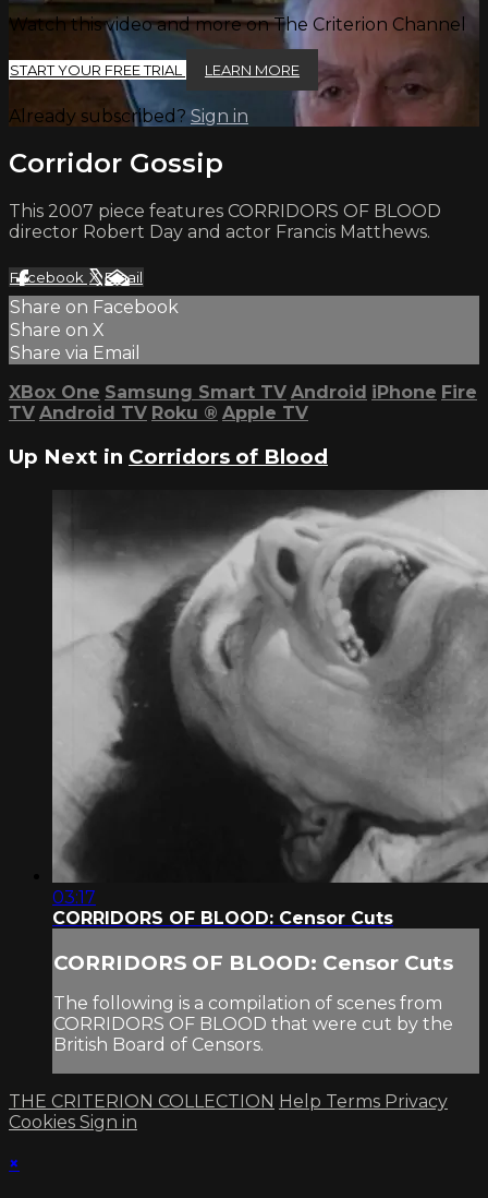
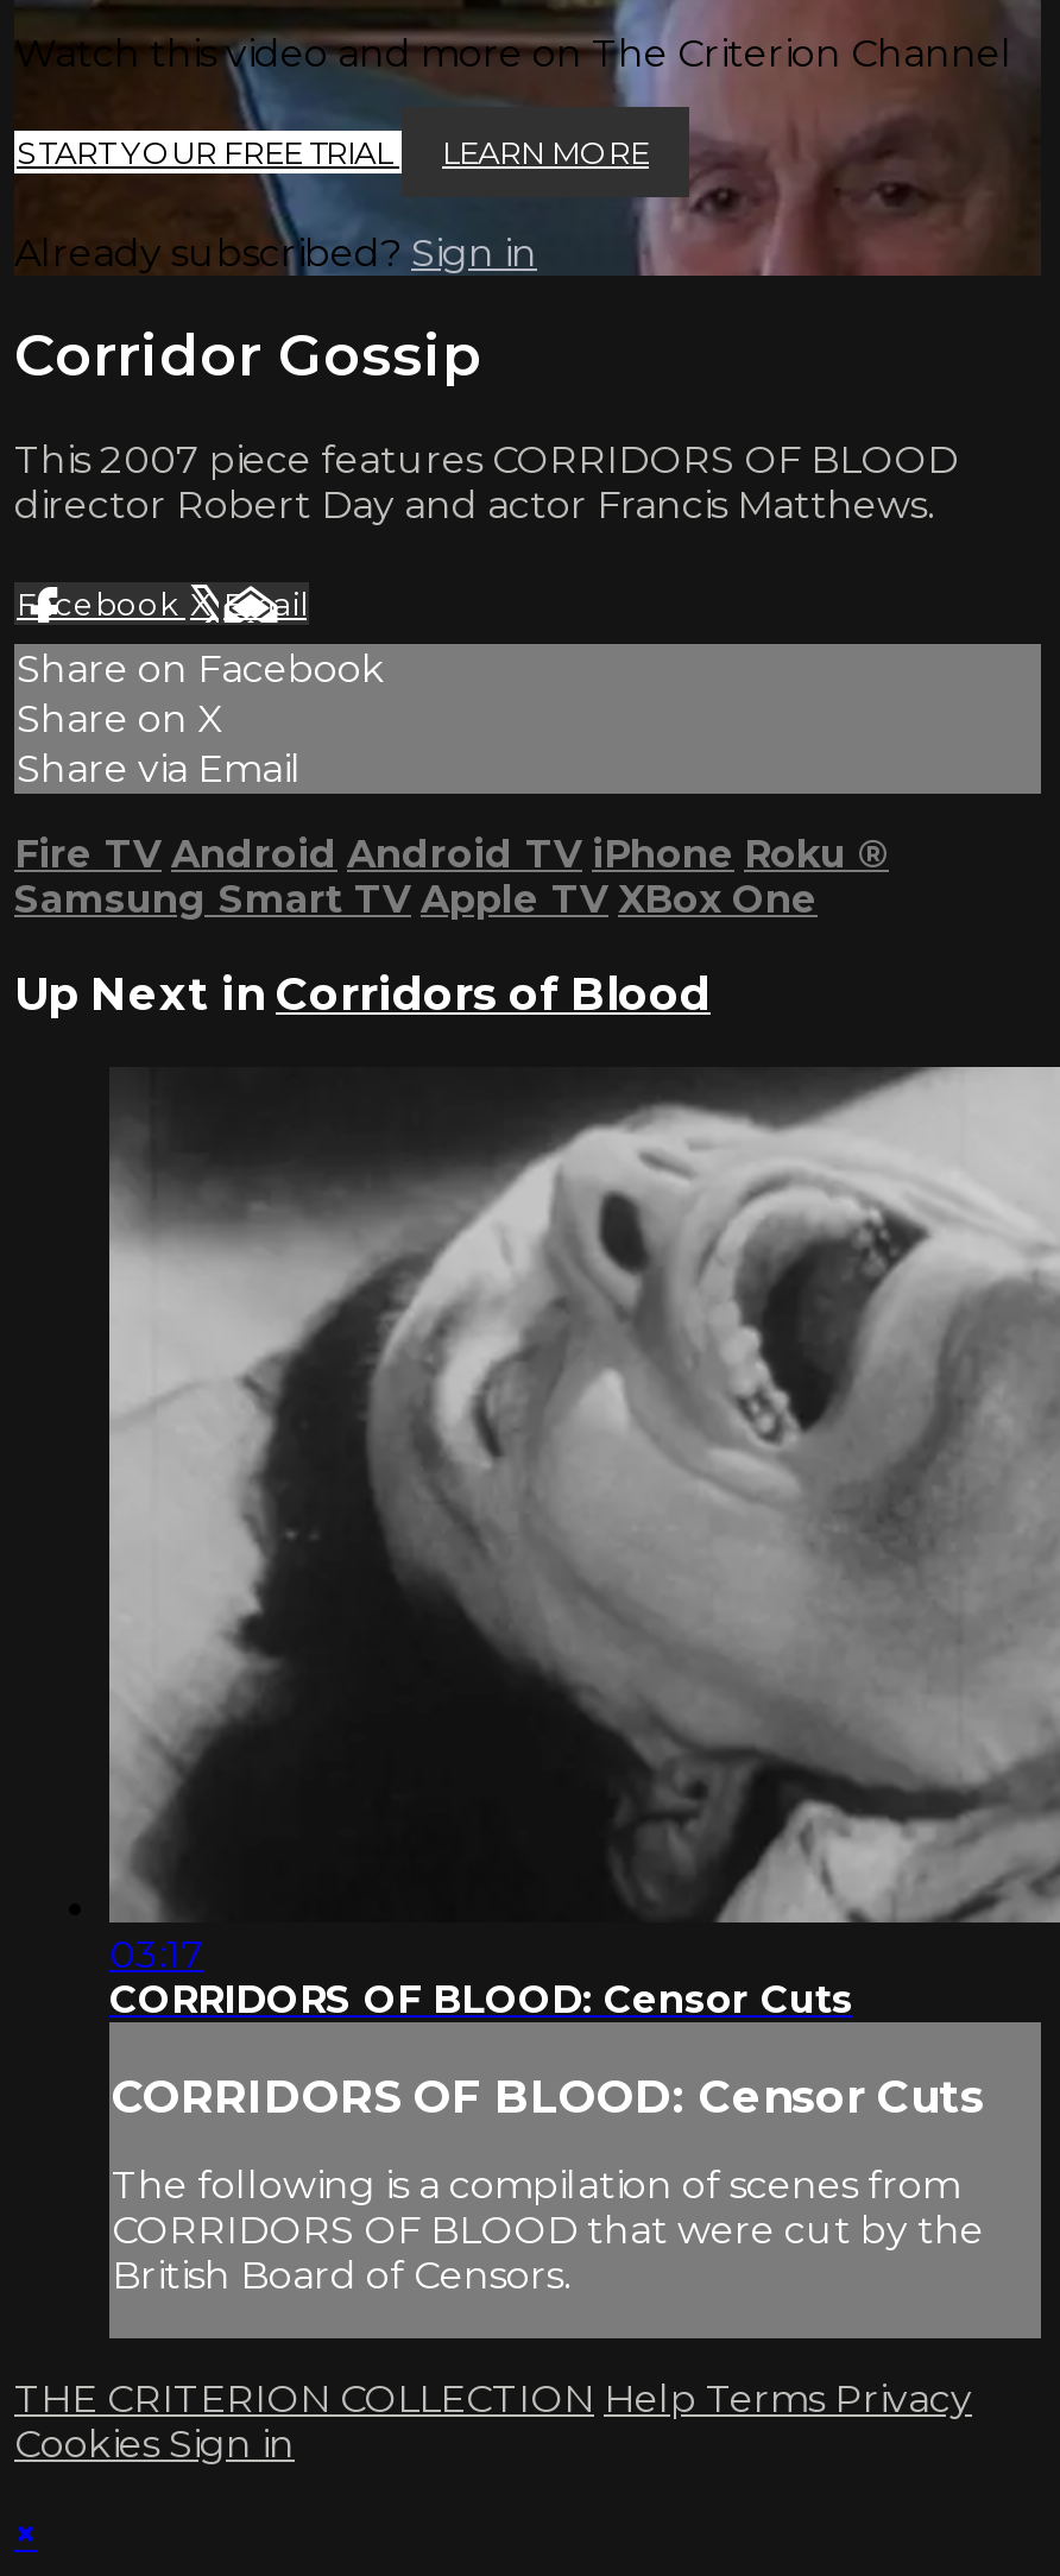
- XBox One Samsung Smart TV Android iPhone Fire
+ Fire TV Android Android TV iPhone Roku ®

- TV Android TV Roku ® Apple TV
+ Samsung Smart TV Apple TV XBox One
